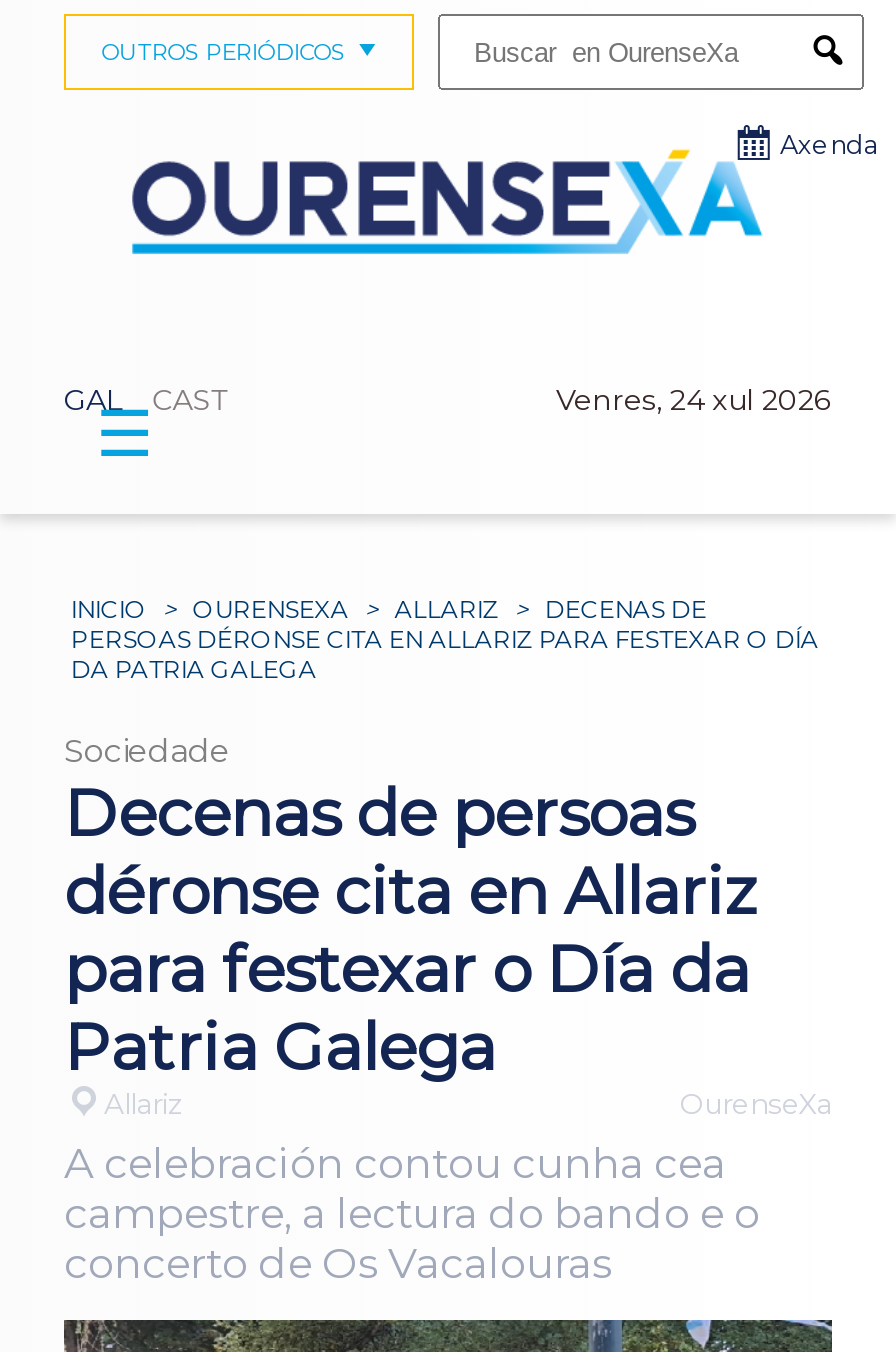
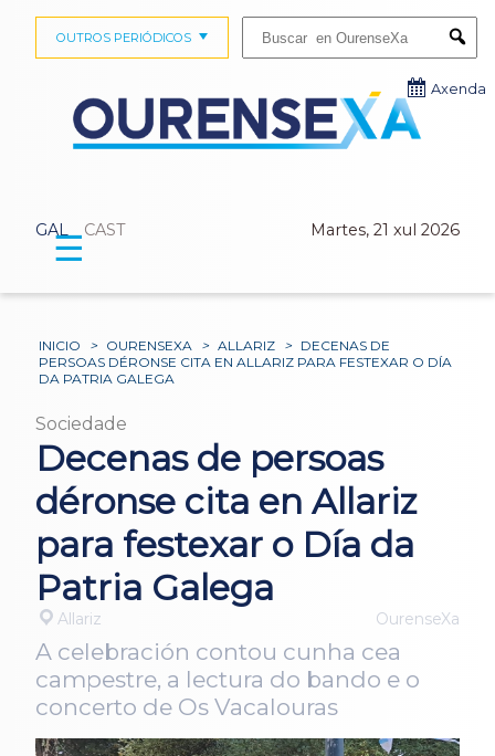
- Venres, 24 xul 2026
+ Martes, 21 xul 2026
